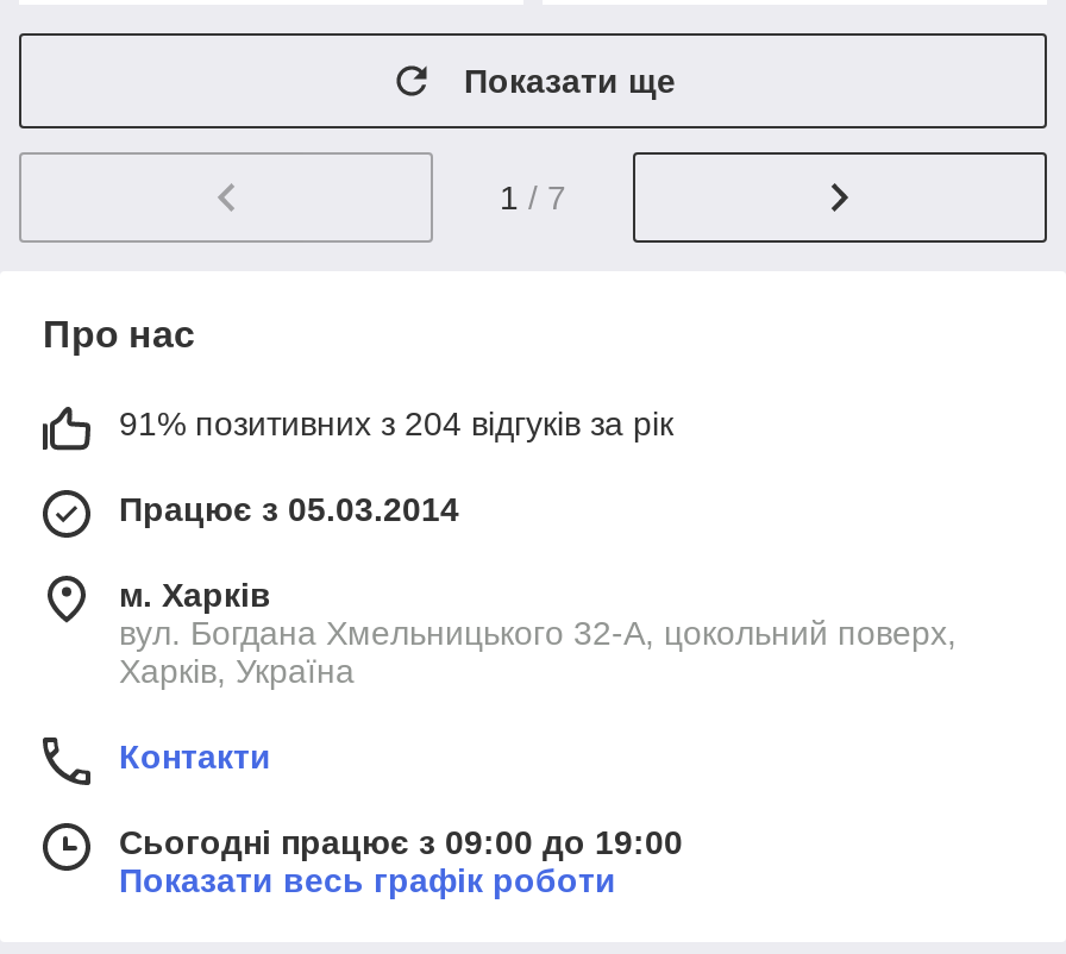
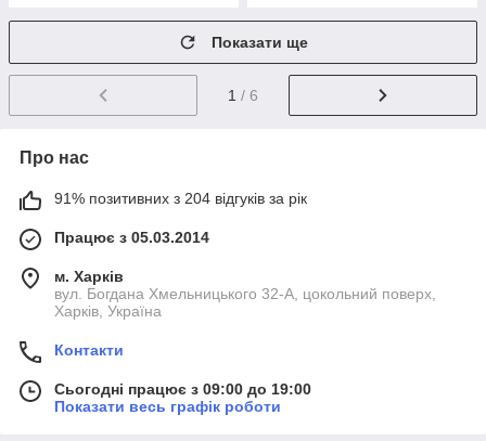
- 1 / 7
+ 1 / 6
